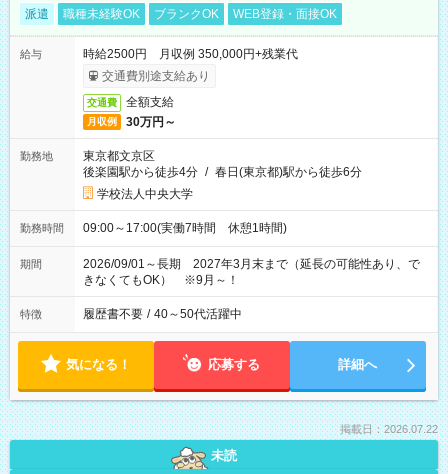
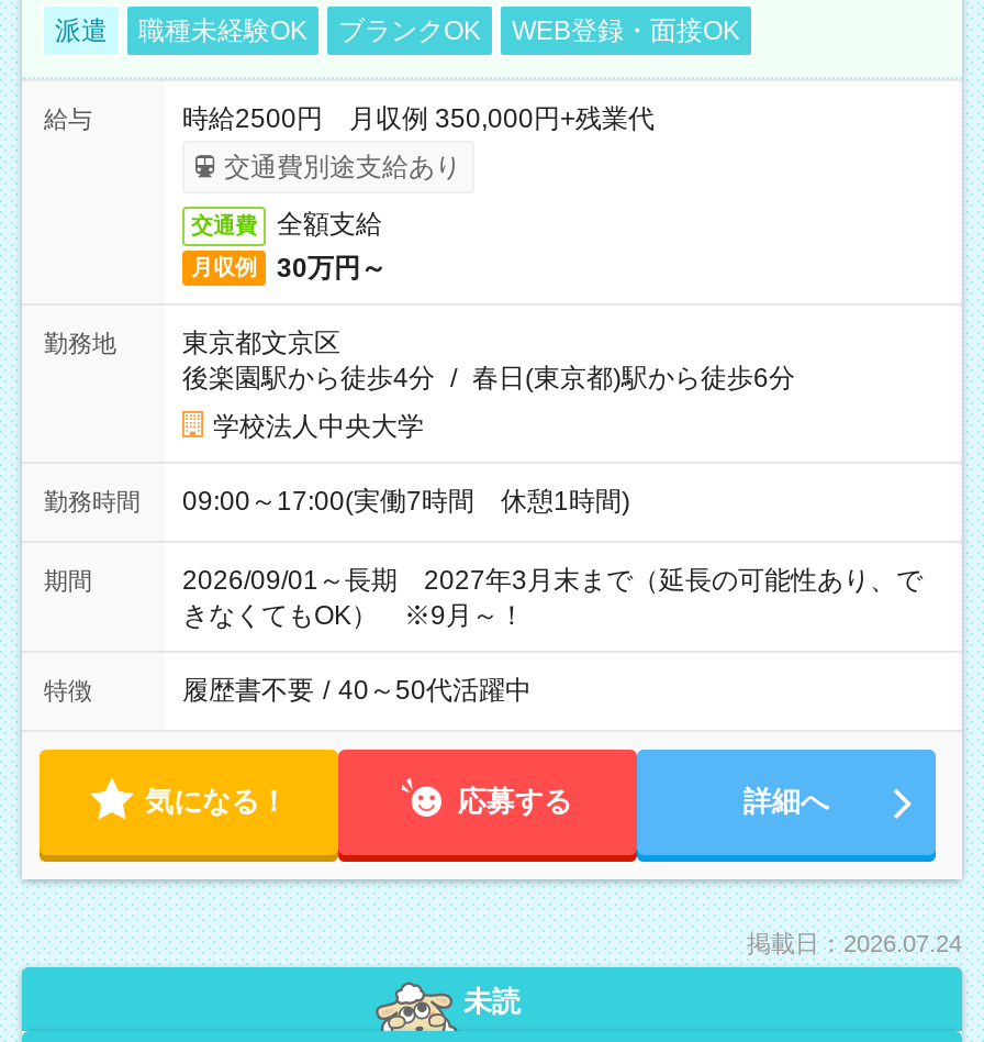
- 掲載日：2026.07.22
+ 掲載日：2026.07.24
